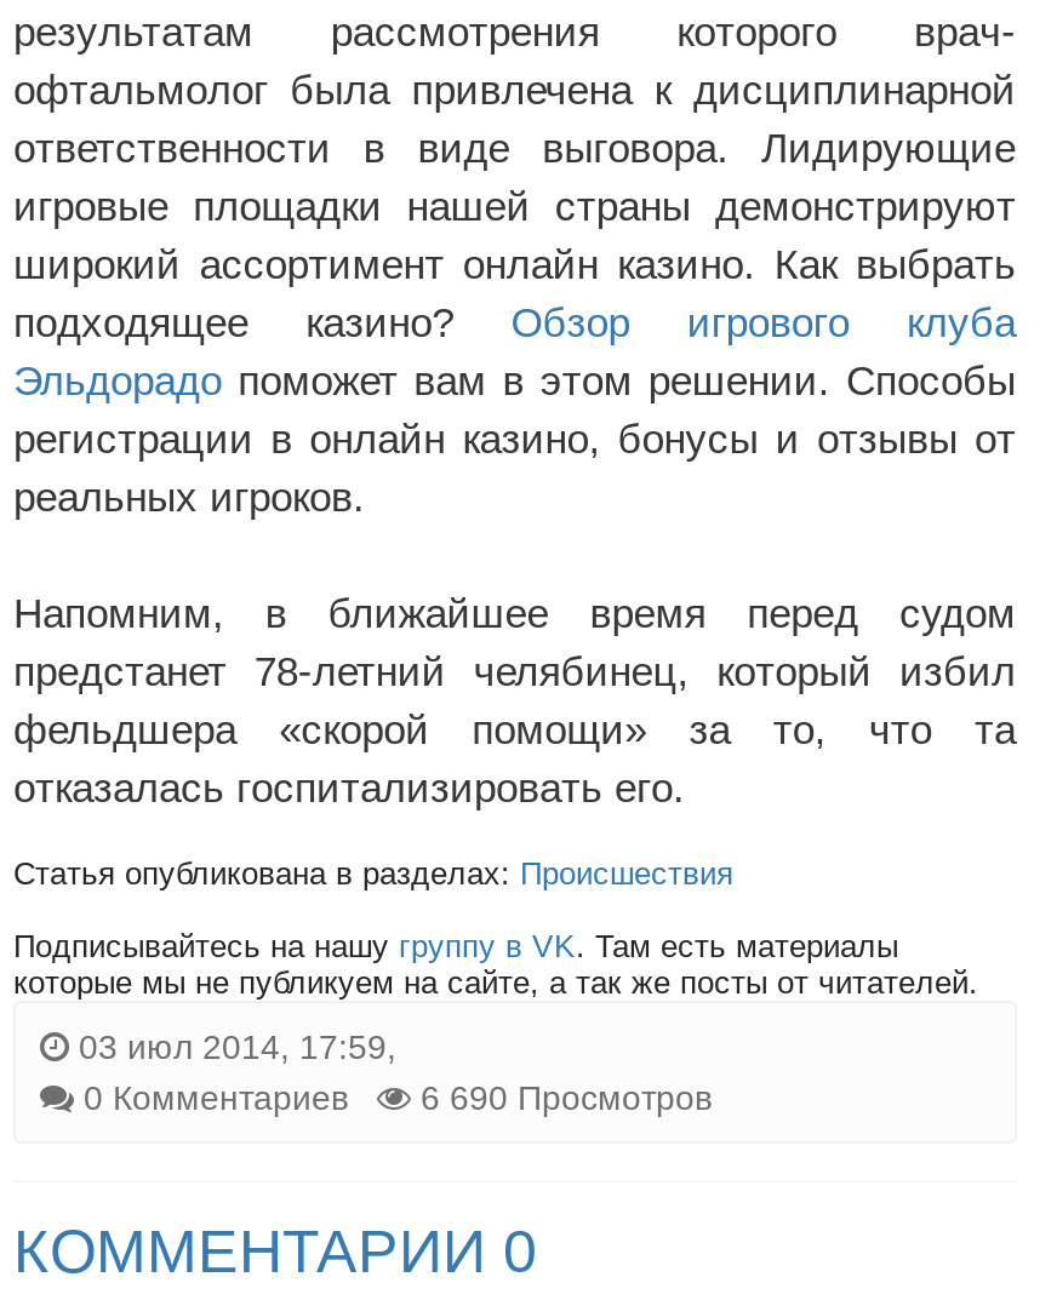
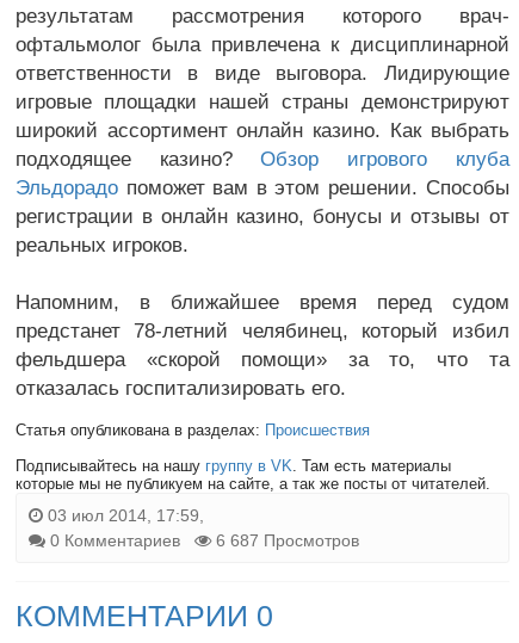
- 0 Комментариев 6 690 Просмотров
+ 0 Комментариев 6 687 Просмотров
